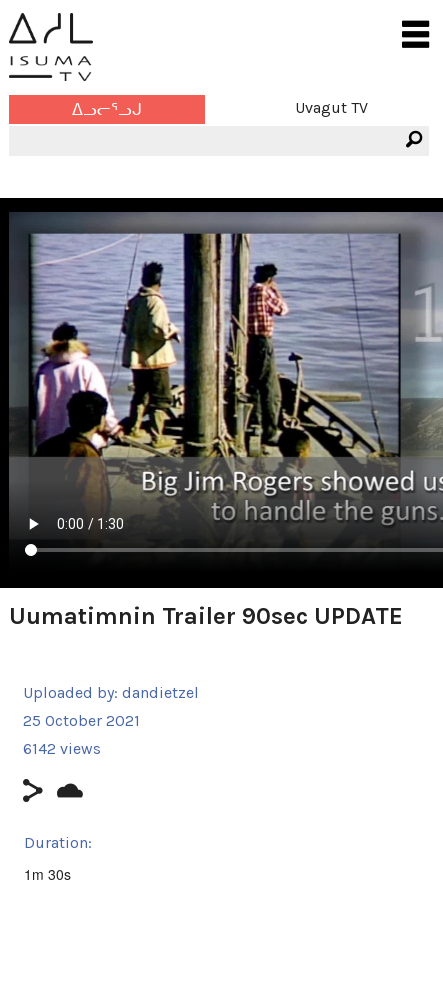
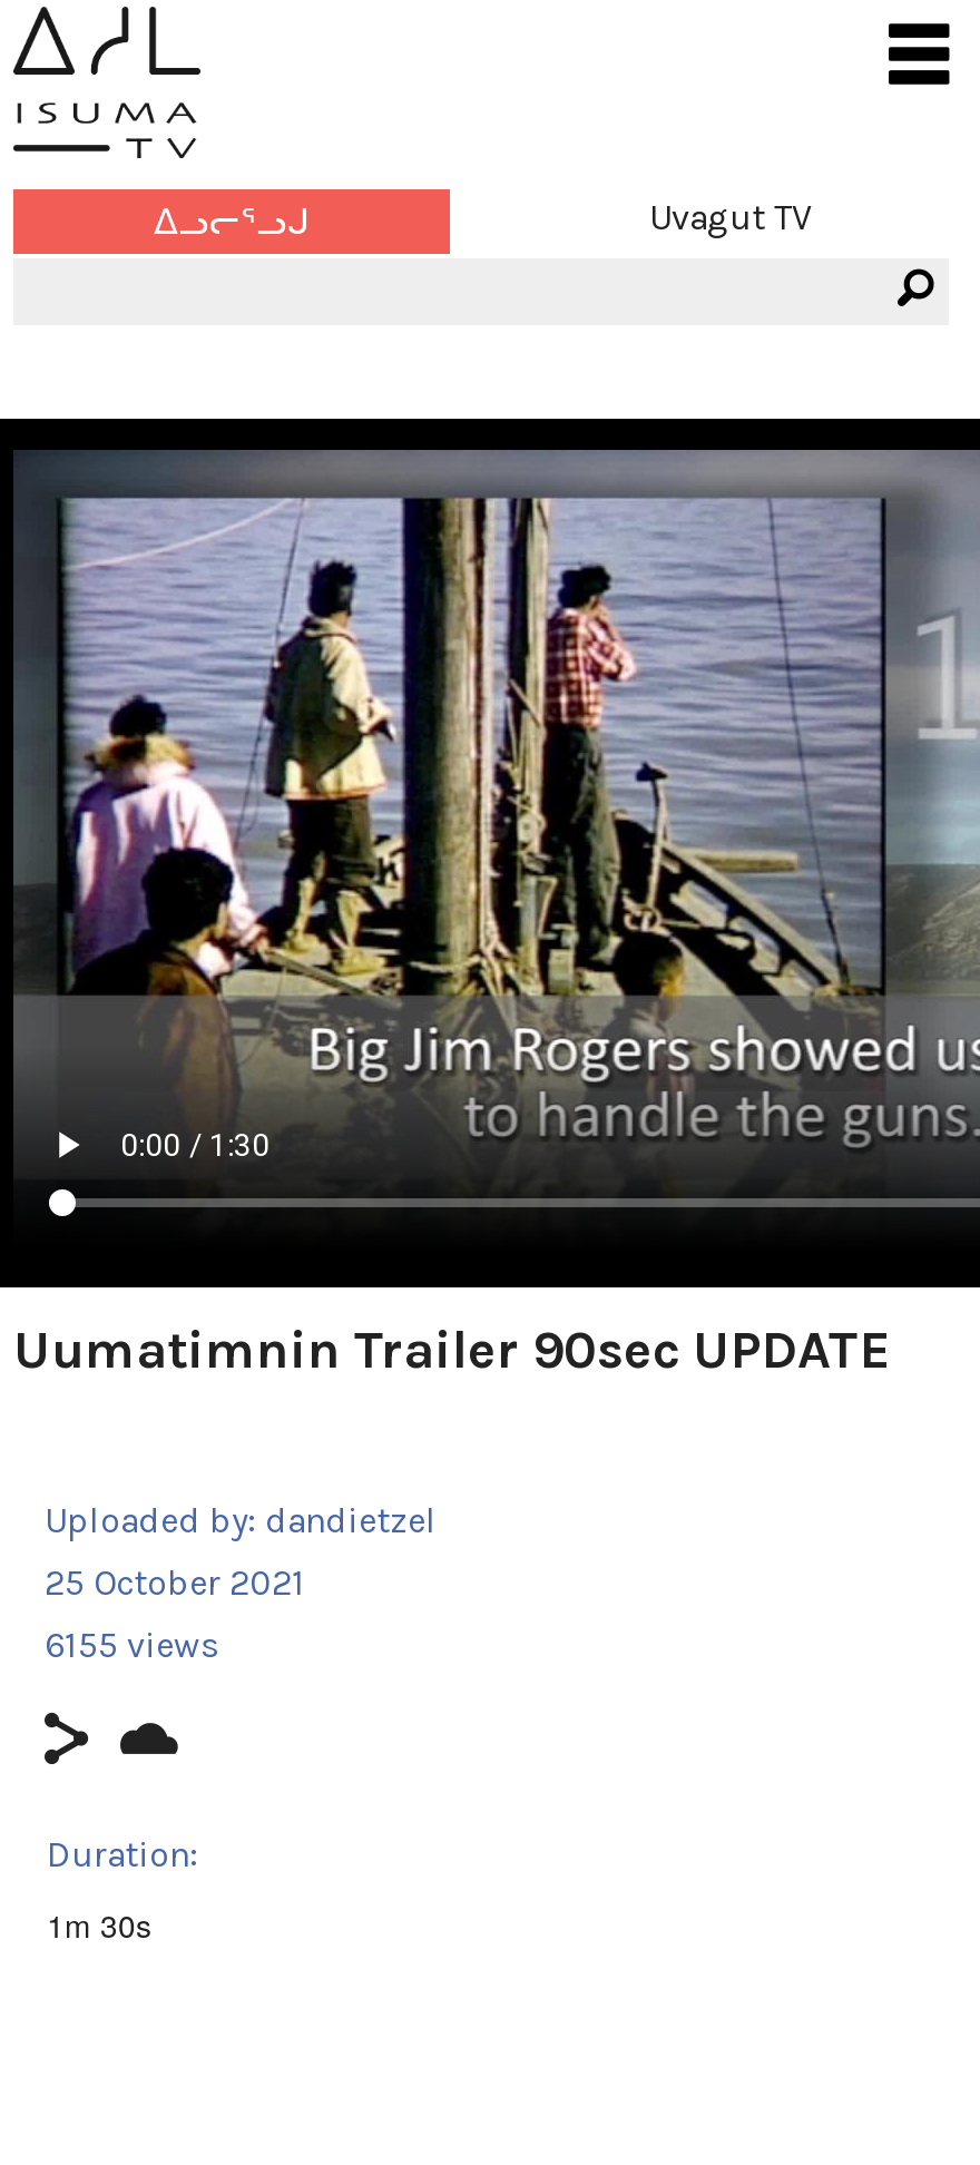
- 6142 views
+ 6155 views
